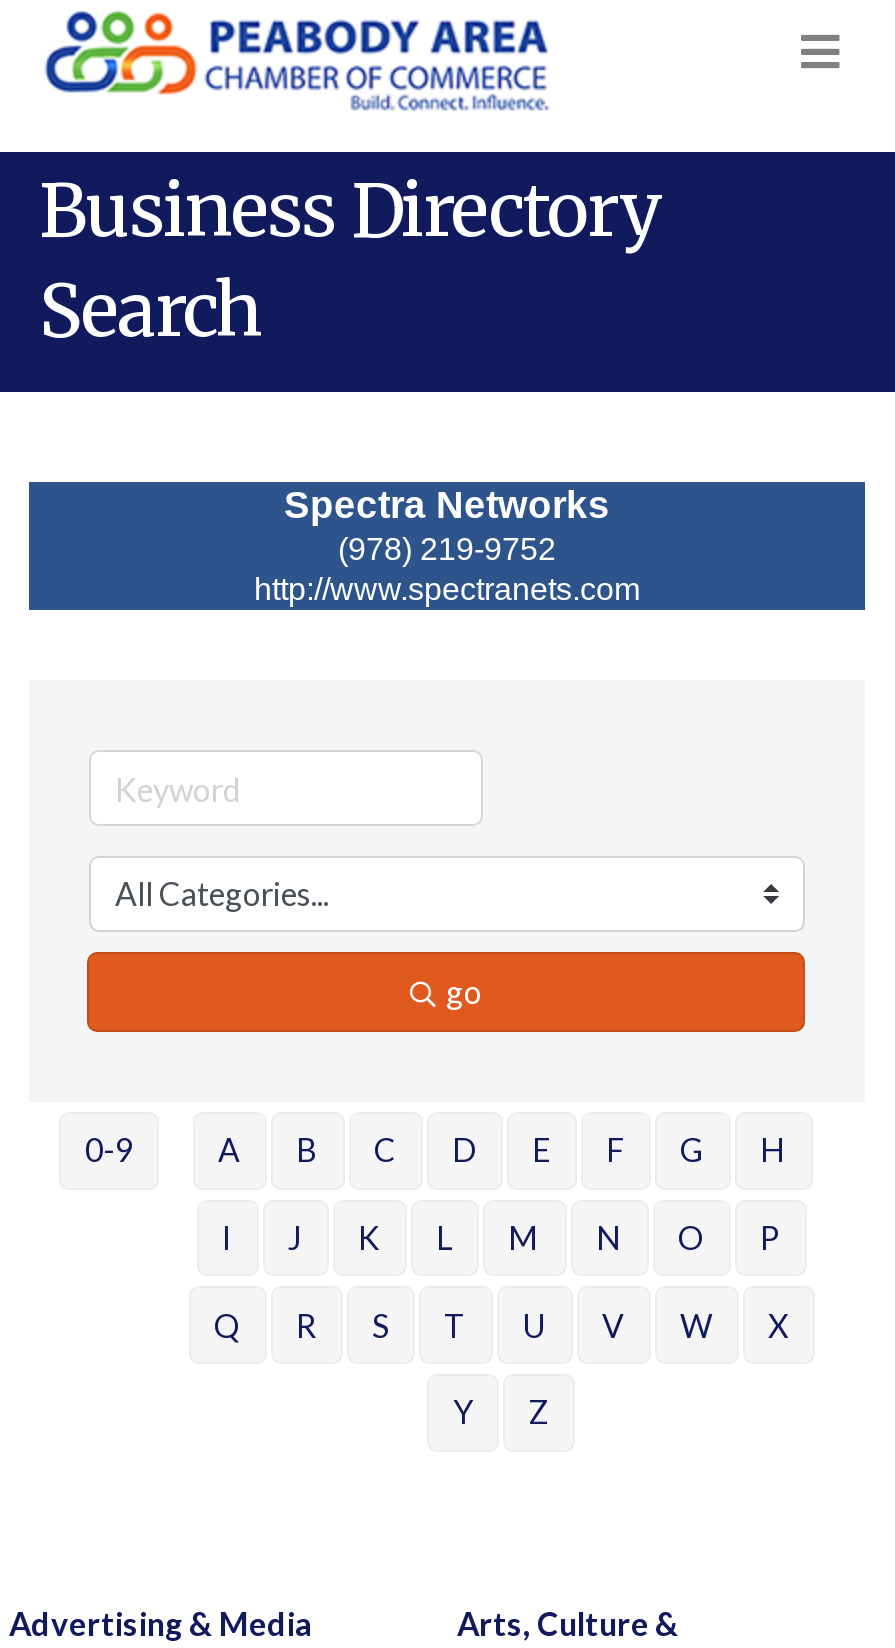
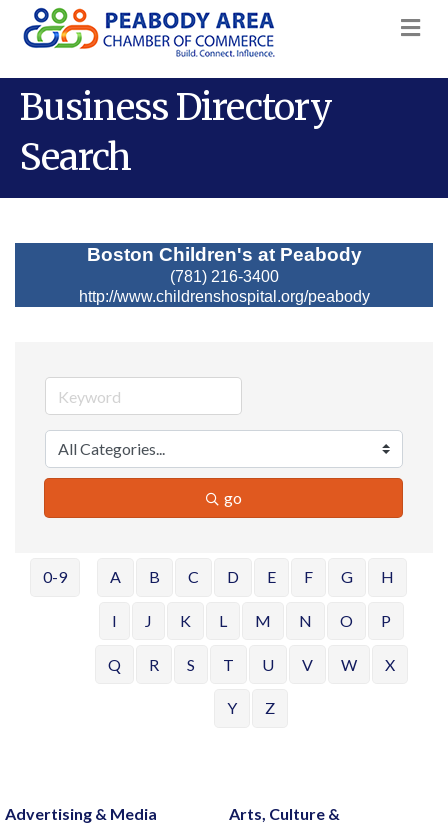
- Spectra Networks
- (978) 219-9752
- http://www.spectranets.com
+ Boston Children's at Peabody
+ (781) 216-3400
+ http://www.childrenshospital.org/peabody
